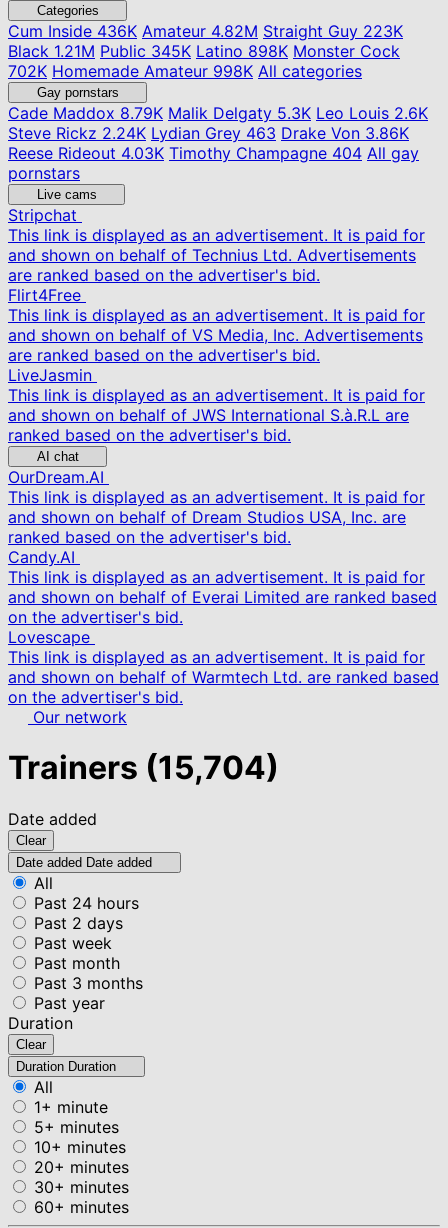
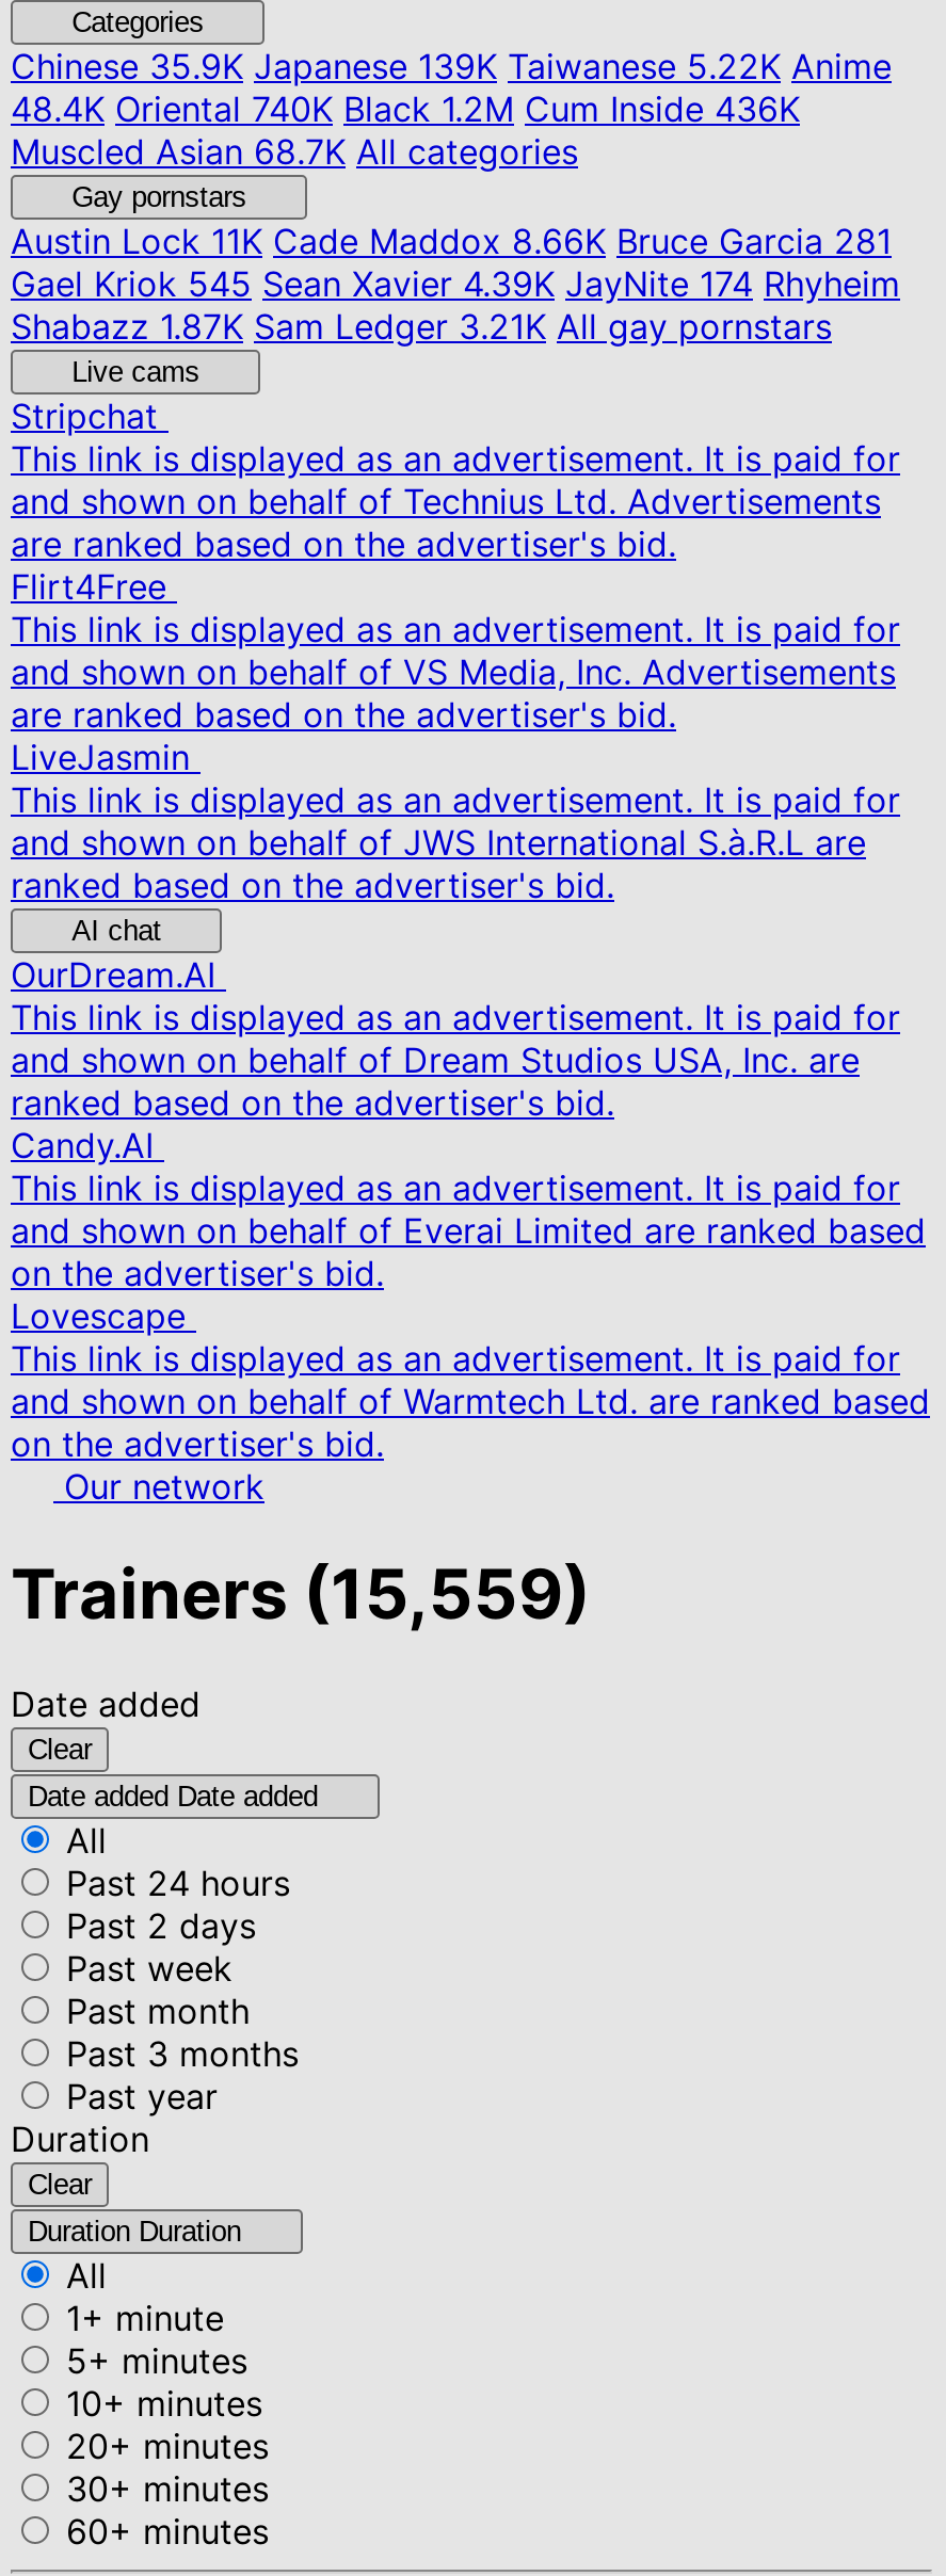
- Cum Inside436K Amateur 4.82M Straight Guy 223K
- Black 1.21M Public 345K Latino 898K Monster Cock
- 702K Homemade Amateur 998K All categories
+ Chinese35.9K Japanese 139K Taiwanese 5.22K Anime
+ 48.4K Oriental 740K Black 1.2M Cum Inside 436K
+ Muscled Asian 68.7K All categories

- Cade Maddox8.79K Malik Delgaty 5.3K Leo Louis 2.6K
- Steve Rickz 2.24K Lydian Grey463 Drake Von 3.86K
- Reese Rideout 4.03K Timothy Champagne 404 All gay
- pornstars
+ Austin Lock11K Cade Maddox 8.66K Bruce Garcia 281
+ Gael Kriok 545 Sean Xavier 4.39K JayNite 174 Rhyheim
+ Shabazz 1.87K Sam Ledger 3.21K All gay pornstars

- Trainers (15,704)
+ Trainers (15,559)
